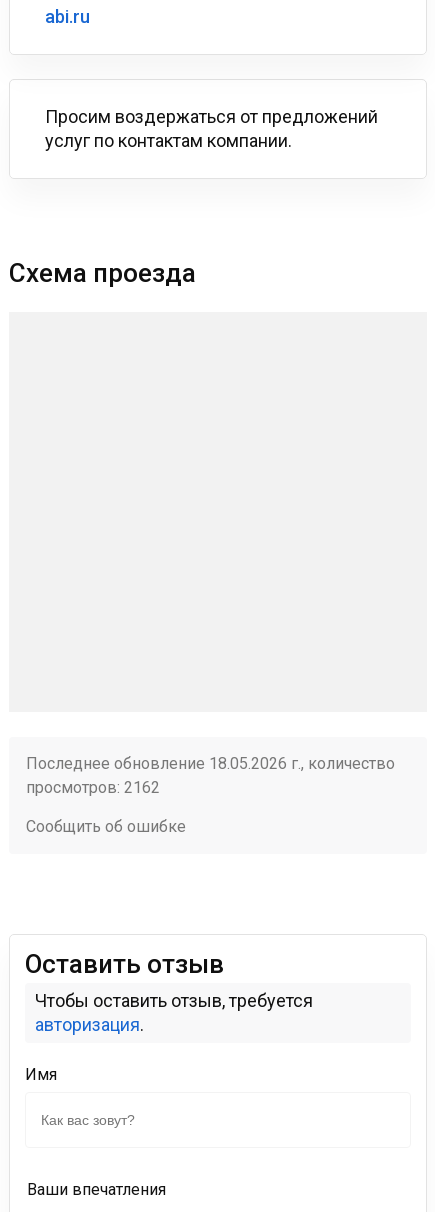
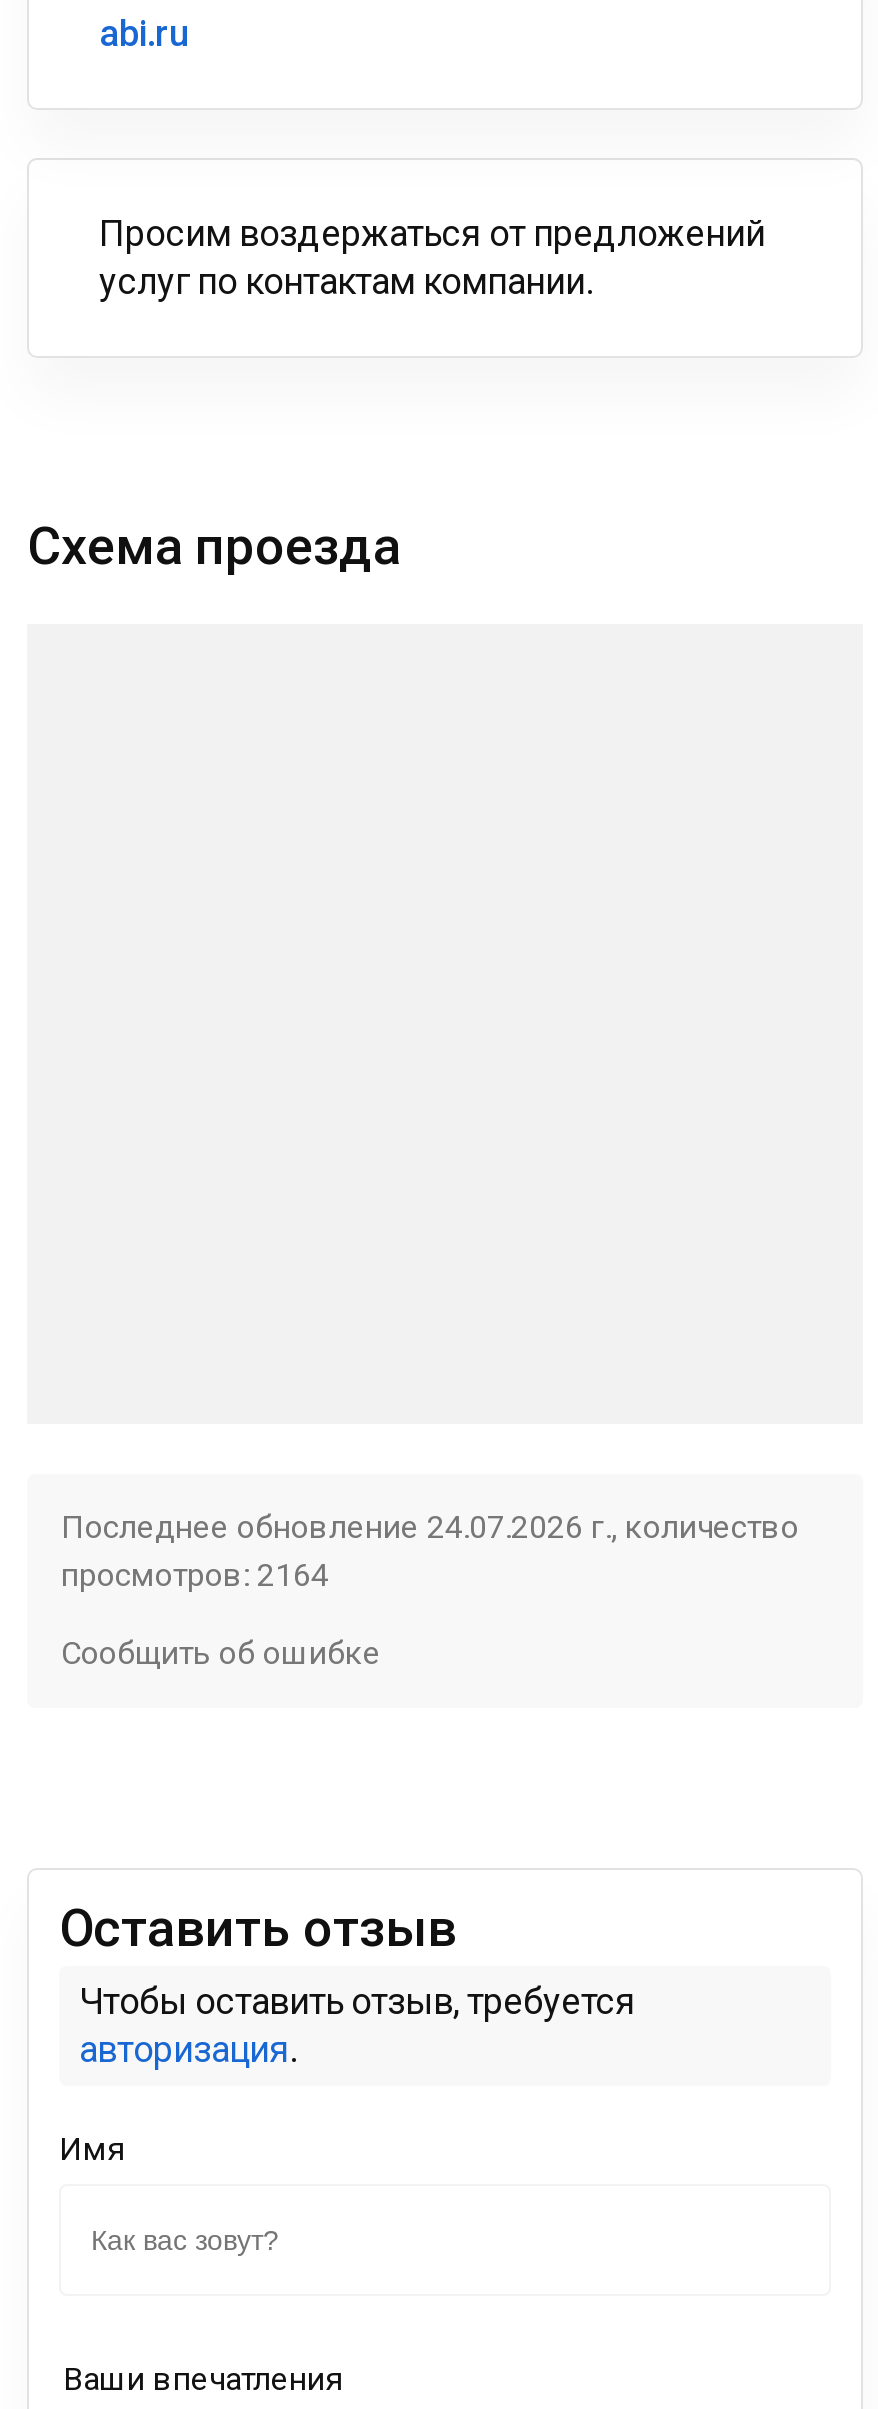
- Последнее обновление 18.05.2026 г., количество
+ Последнее обновление 24.07.2026 г., количество

- просмотров: 2162
+ просмотров: 2164
